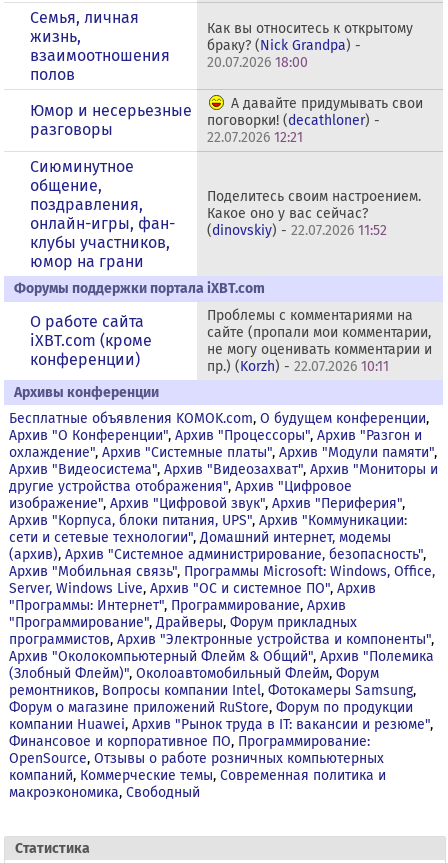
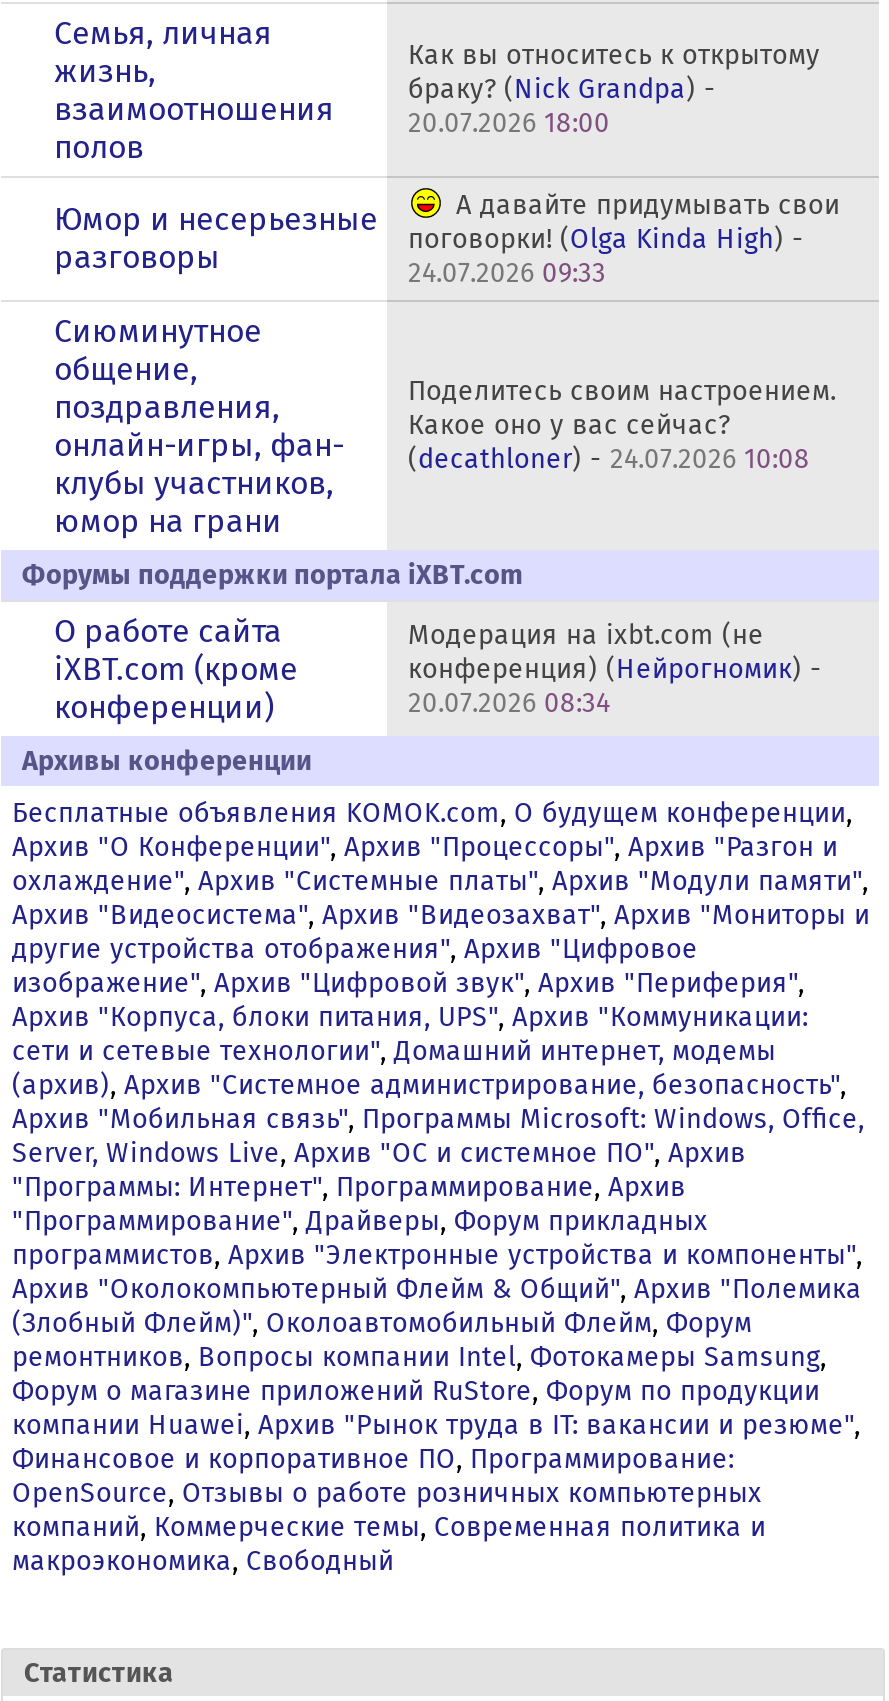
- поговорки! (decathloner) -
- 22.07.2026 12:21
+ поговорки! (Olga Kinda High) -
+ 24.07.2026 09:33

- онлайн-игры, фан- (dinovskiy) - 22.07.2026 11:52
+ онлайн-игры, фан- (decathloner) - 24.07.2026 10:08

- Проблемы с комментариями на
- сайте (пропали мои комментарии,
- не могу оценивать комментарии и
- пр.) (Korzh) - 22.07.2026 10:11
+ Модерация на ixbt.com (не
+ конференция) (Нейрогномик) -
+ 20.07.2026 08:34
